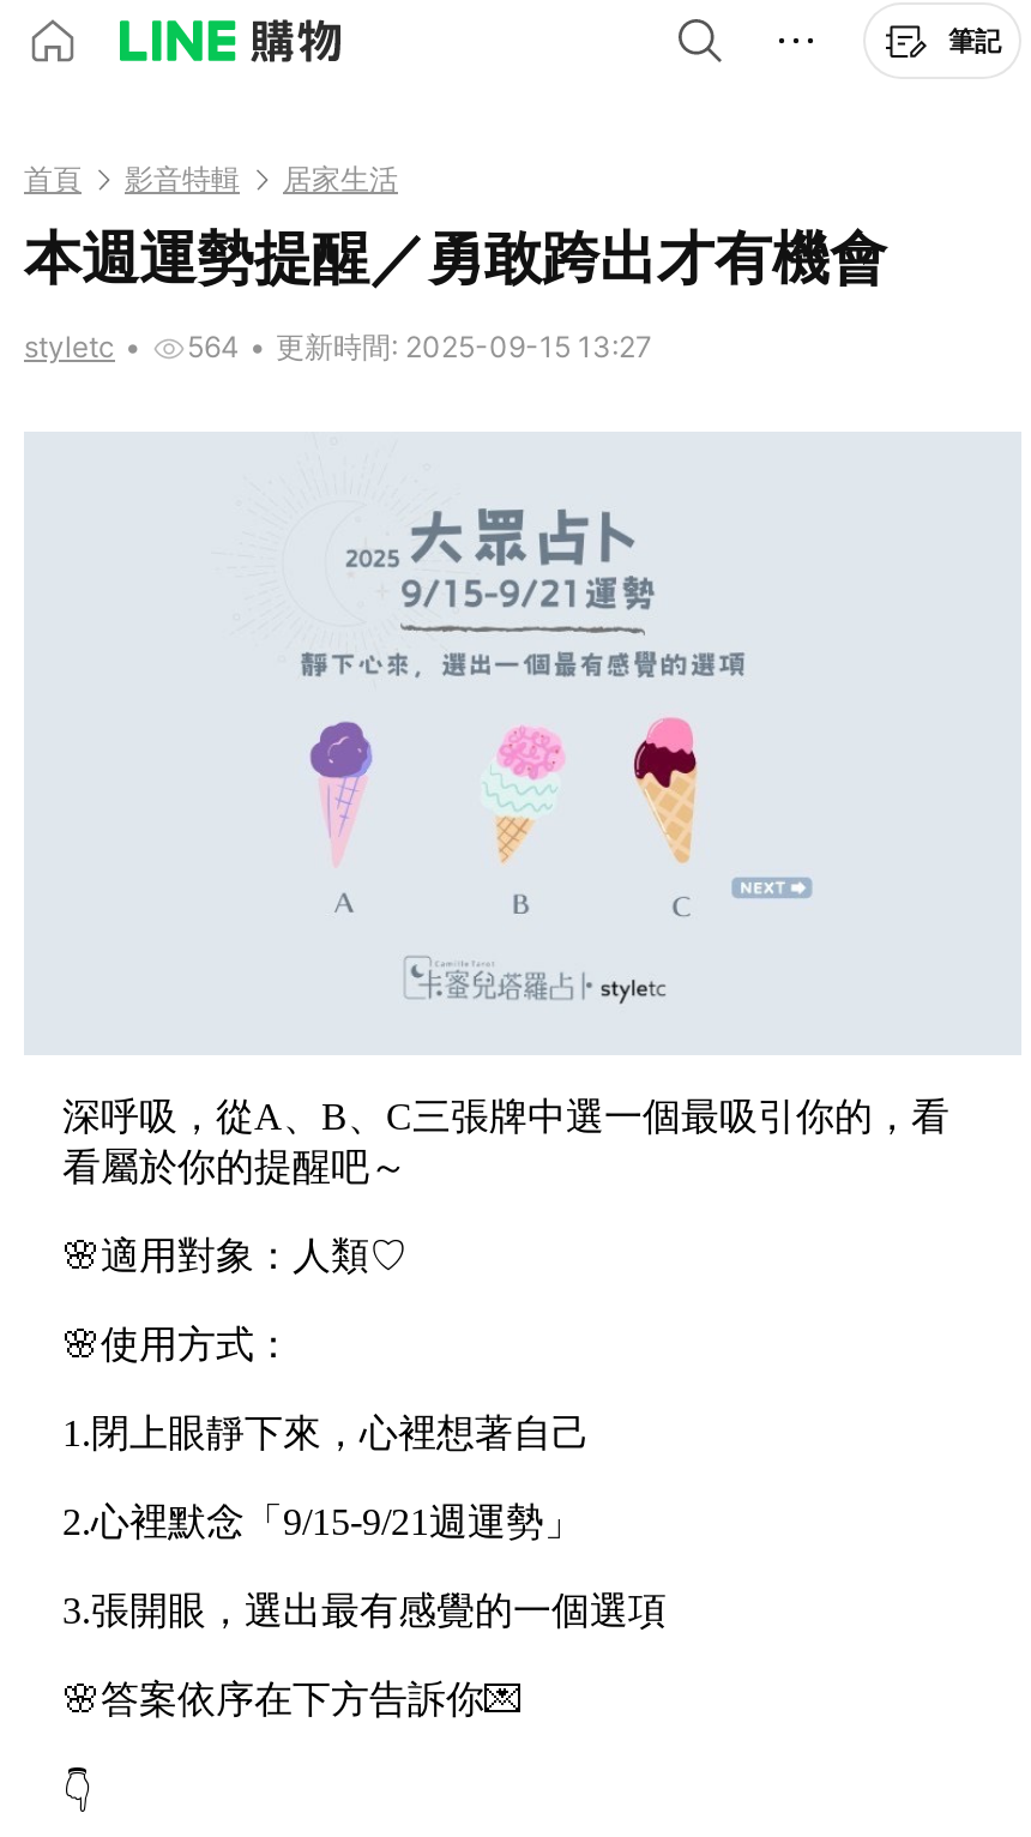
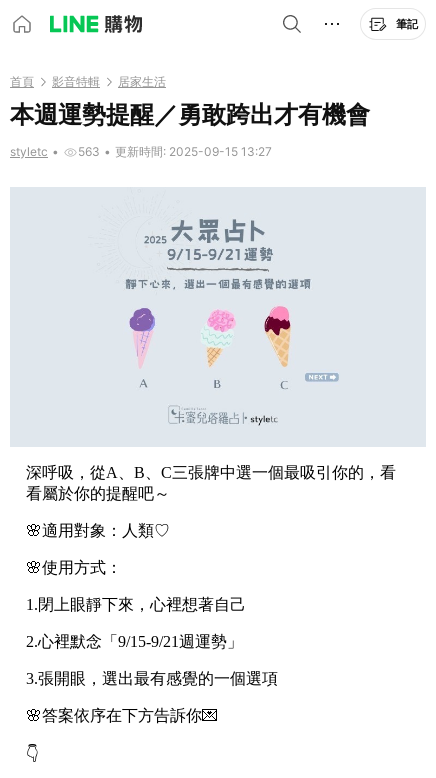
- styletc • 564 • 更新時間: 2025-09-15 13:27
+ styletc • 563 • 更新時間: 2025-09-15 13:27
